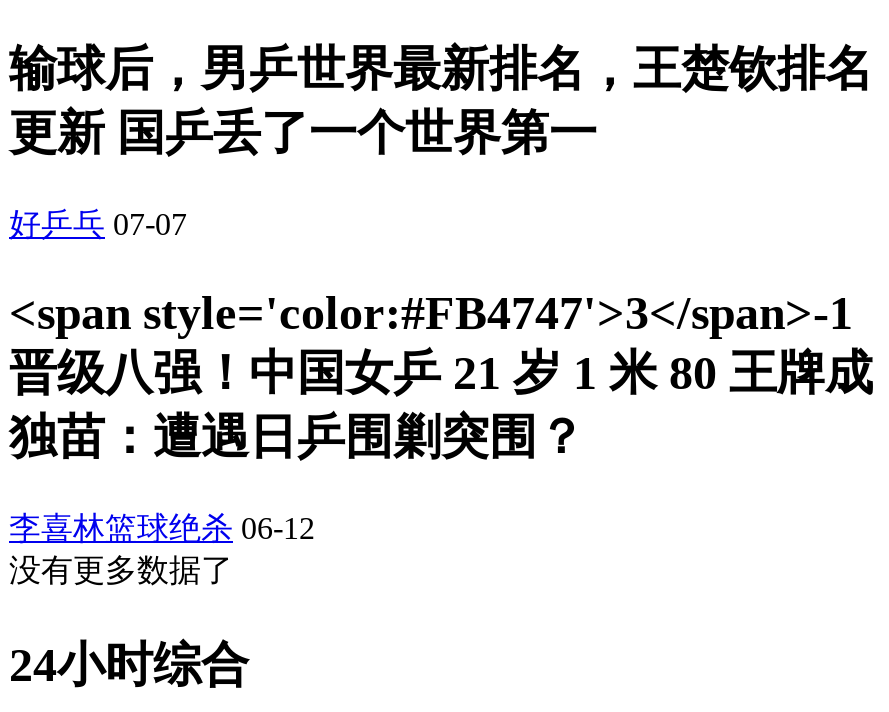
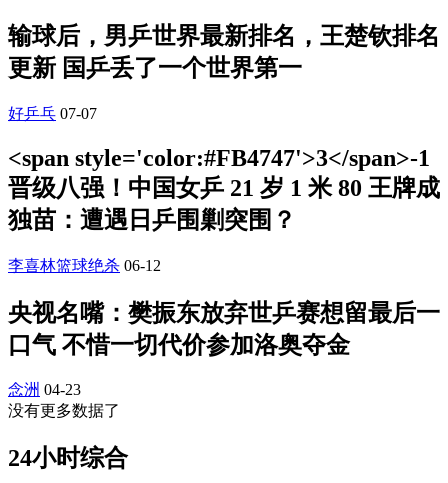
+ 央视名嘴：樊振东放弃世乒赛想留最后一
+ 口气 不惜一切代价参加洛奥夺金
+ 念洲 04-23
